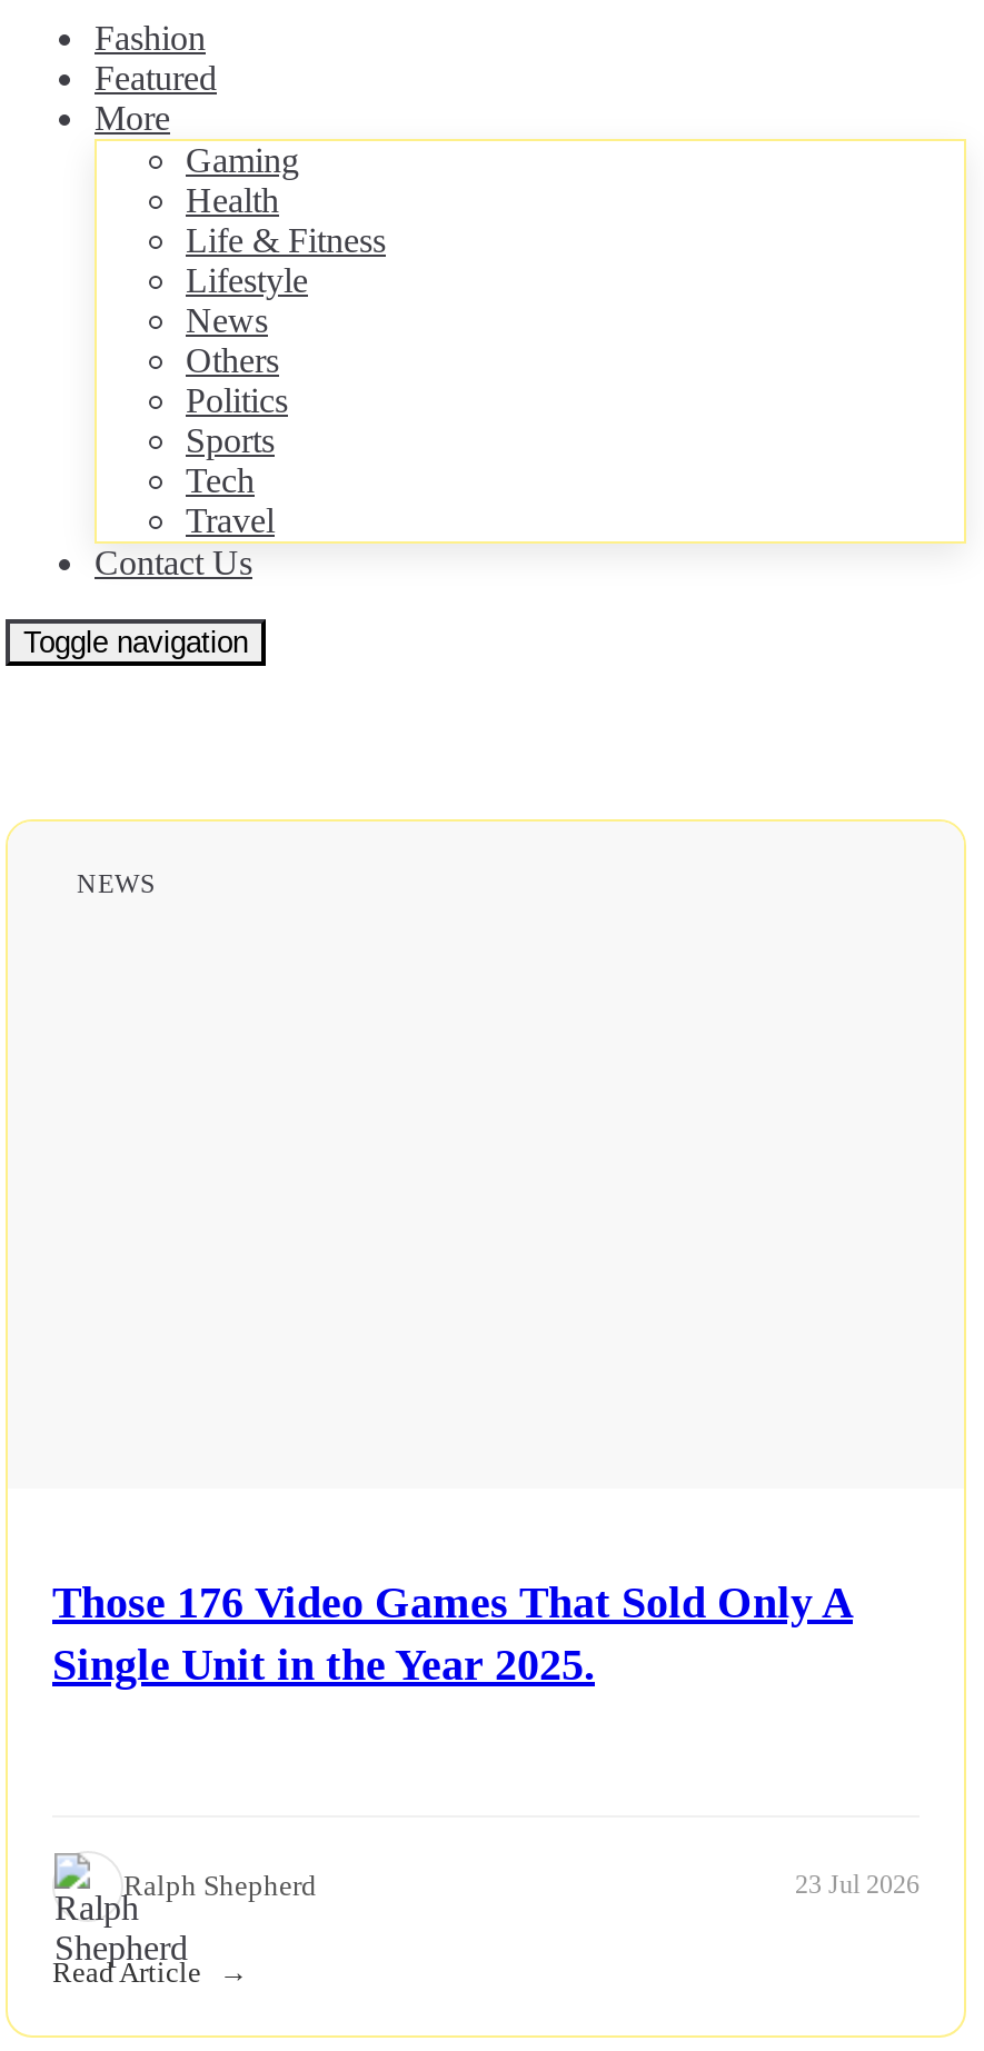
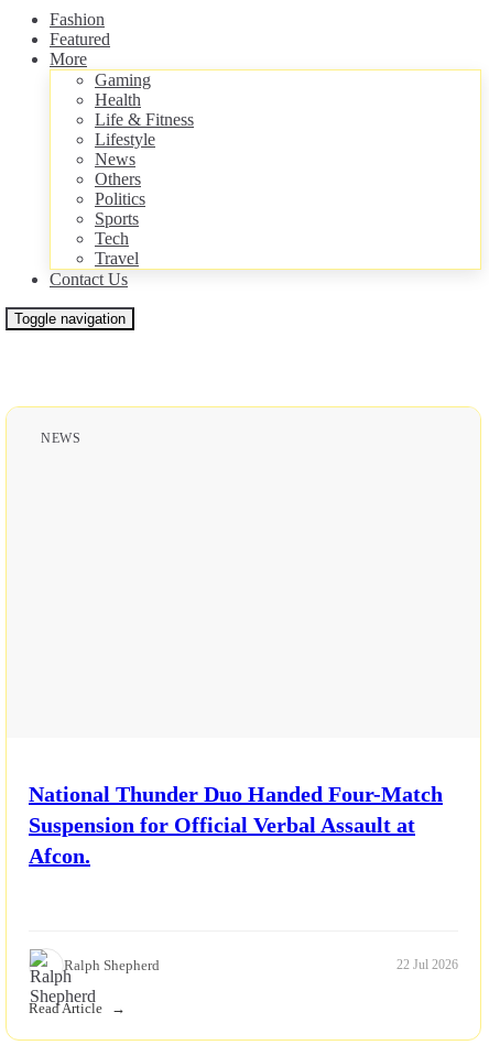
- Those 176 Video Games That Sold Only A
- Single Unit in the Year 2025.
+ National Thunder Duo Handed Four-Match
+ Suspension for Official Verbal Assault at
+ Afcon.

- 23 Jul 2026
+ 22 Jul 2026
